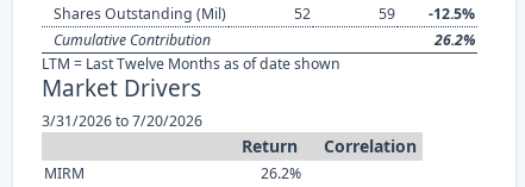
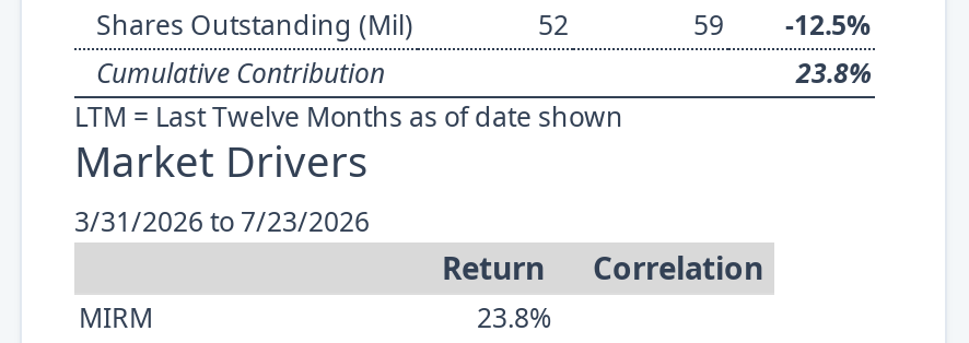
- 26.2%
+ 23.8%

- 3/31/2026 to 7/20/2026
+ 3/31/2026 to 7/23/2026

- 26.2%
+ 23.8%
